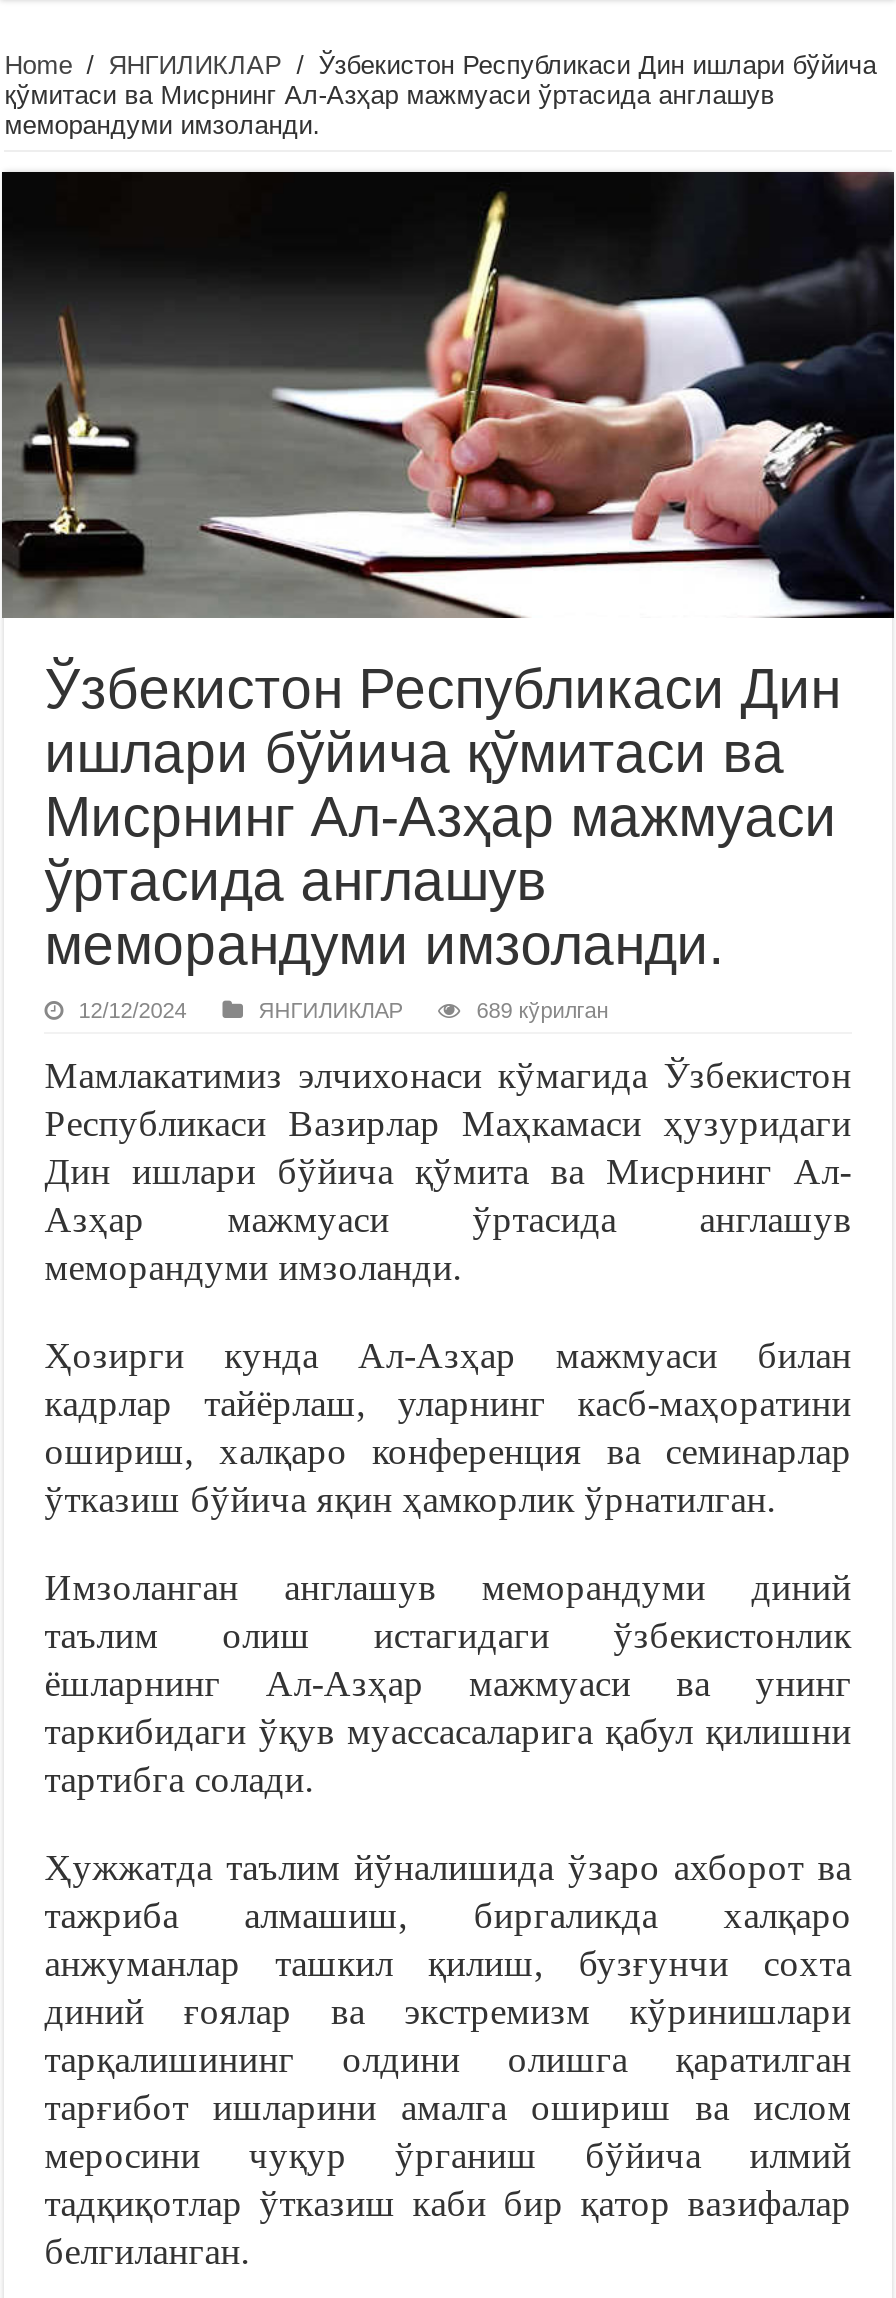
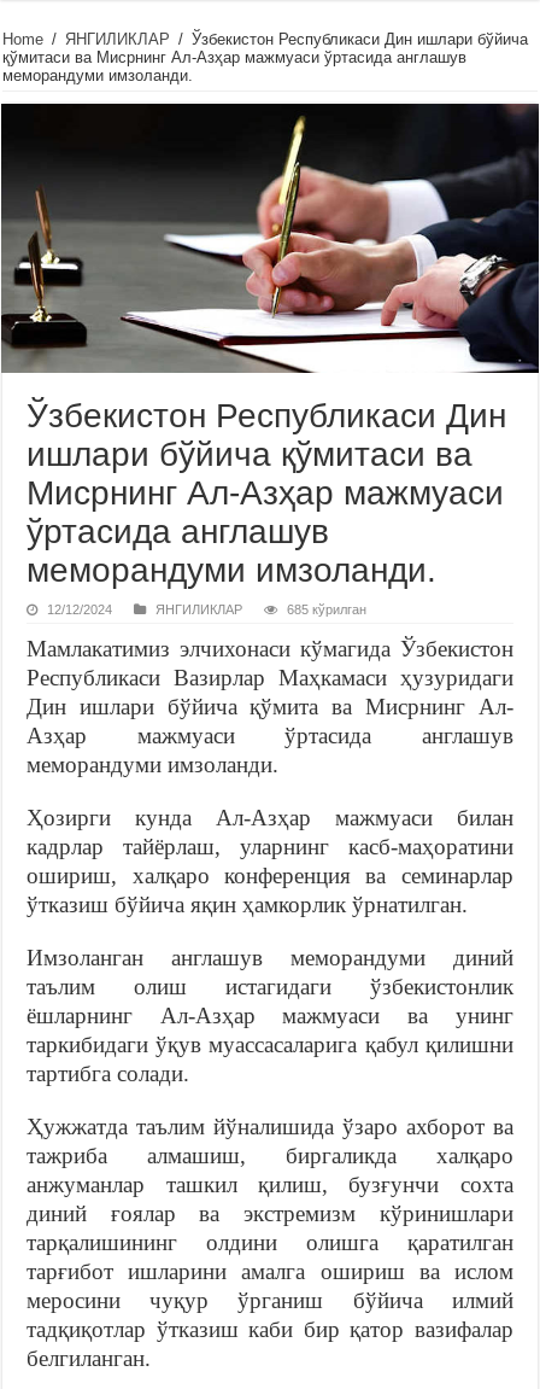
- 689 кўрилган
+ 685 кўрилган
